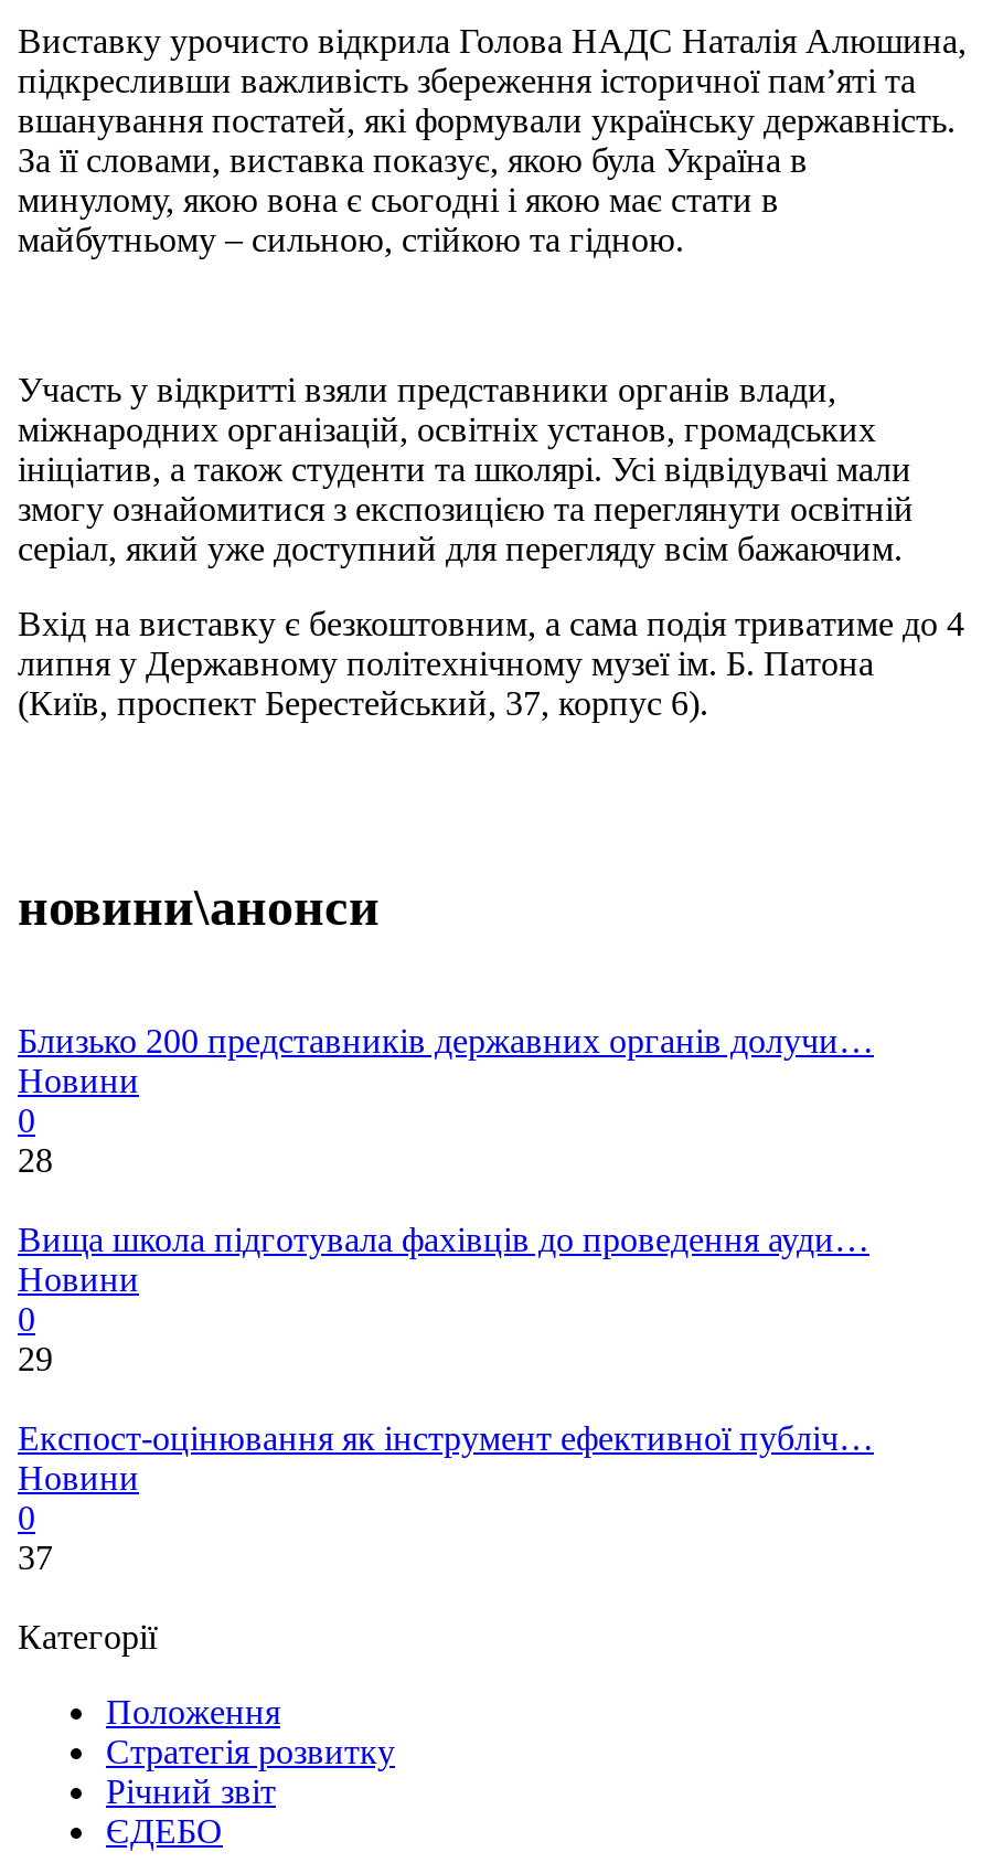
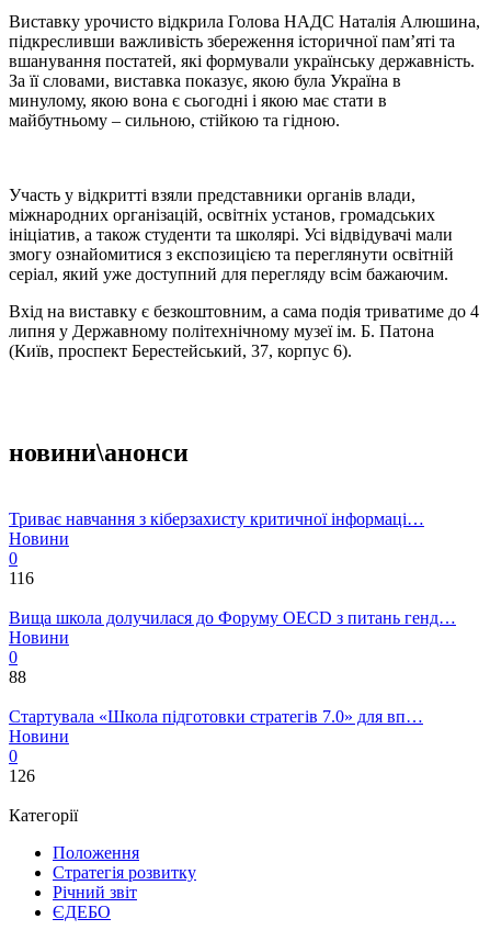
- Близько 200 представників державних органів долучи…
+ Триває навчання з кіберзахисту критичної інформаці…

- 28
+ 116

- Вища школа підготувала фахівців до проведення ауди…
+ Вища школа долучилася до Форуму OECD з питань генд…

- 29
+ 88

- Експост-оцінювання як інструмент ефективної публіч…
+ Стартувала «Школа підготовки стратегів 7.0» для вп…

- 37
+ 126
